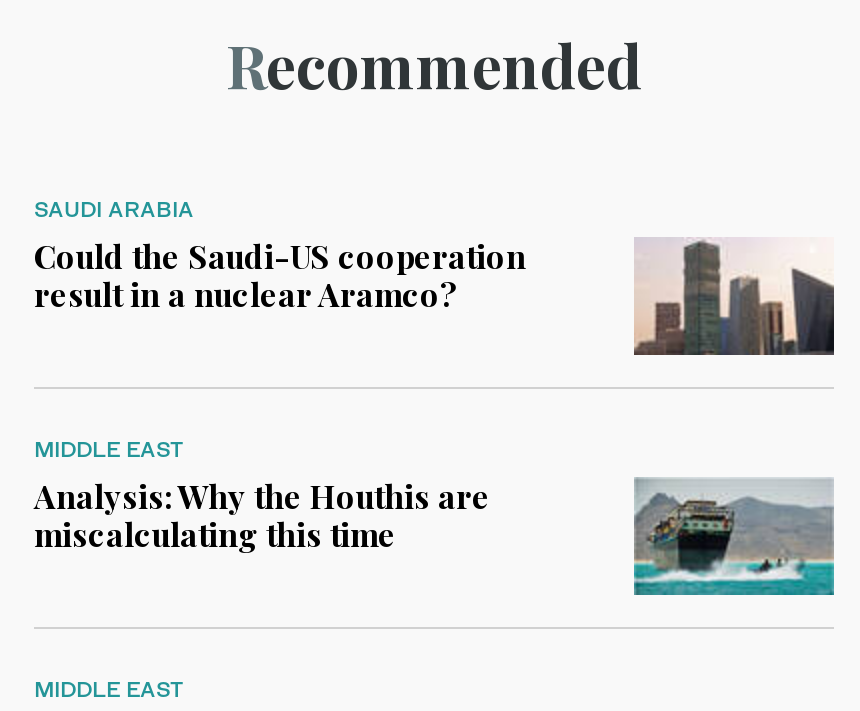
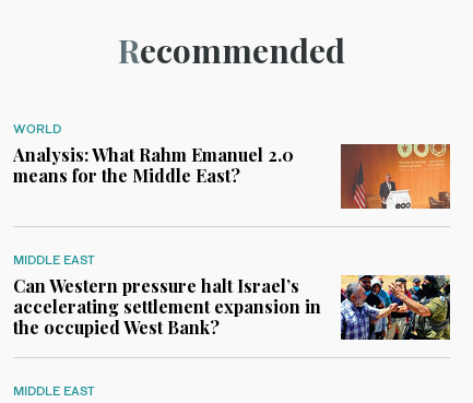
- SAUDI ARABIA
- Could the Saudi-US cooperation
- result in a nuclear Aramco?
+ WORLD
+ Analysis: What Rahm Emanuel 2.0
+ means for the Middle East?

- [image]
+ [image]

- Analysis: Why the Houthis are
- miscalculating this time
+ Can Western pressure halt Israel’s
+ accelerating settlement expansion in
+ the occupied West Bank?

- [image]
+ [image]
